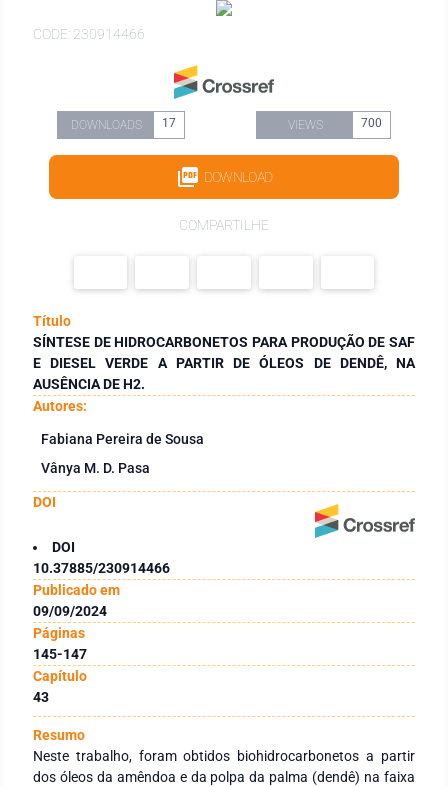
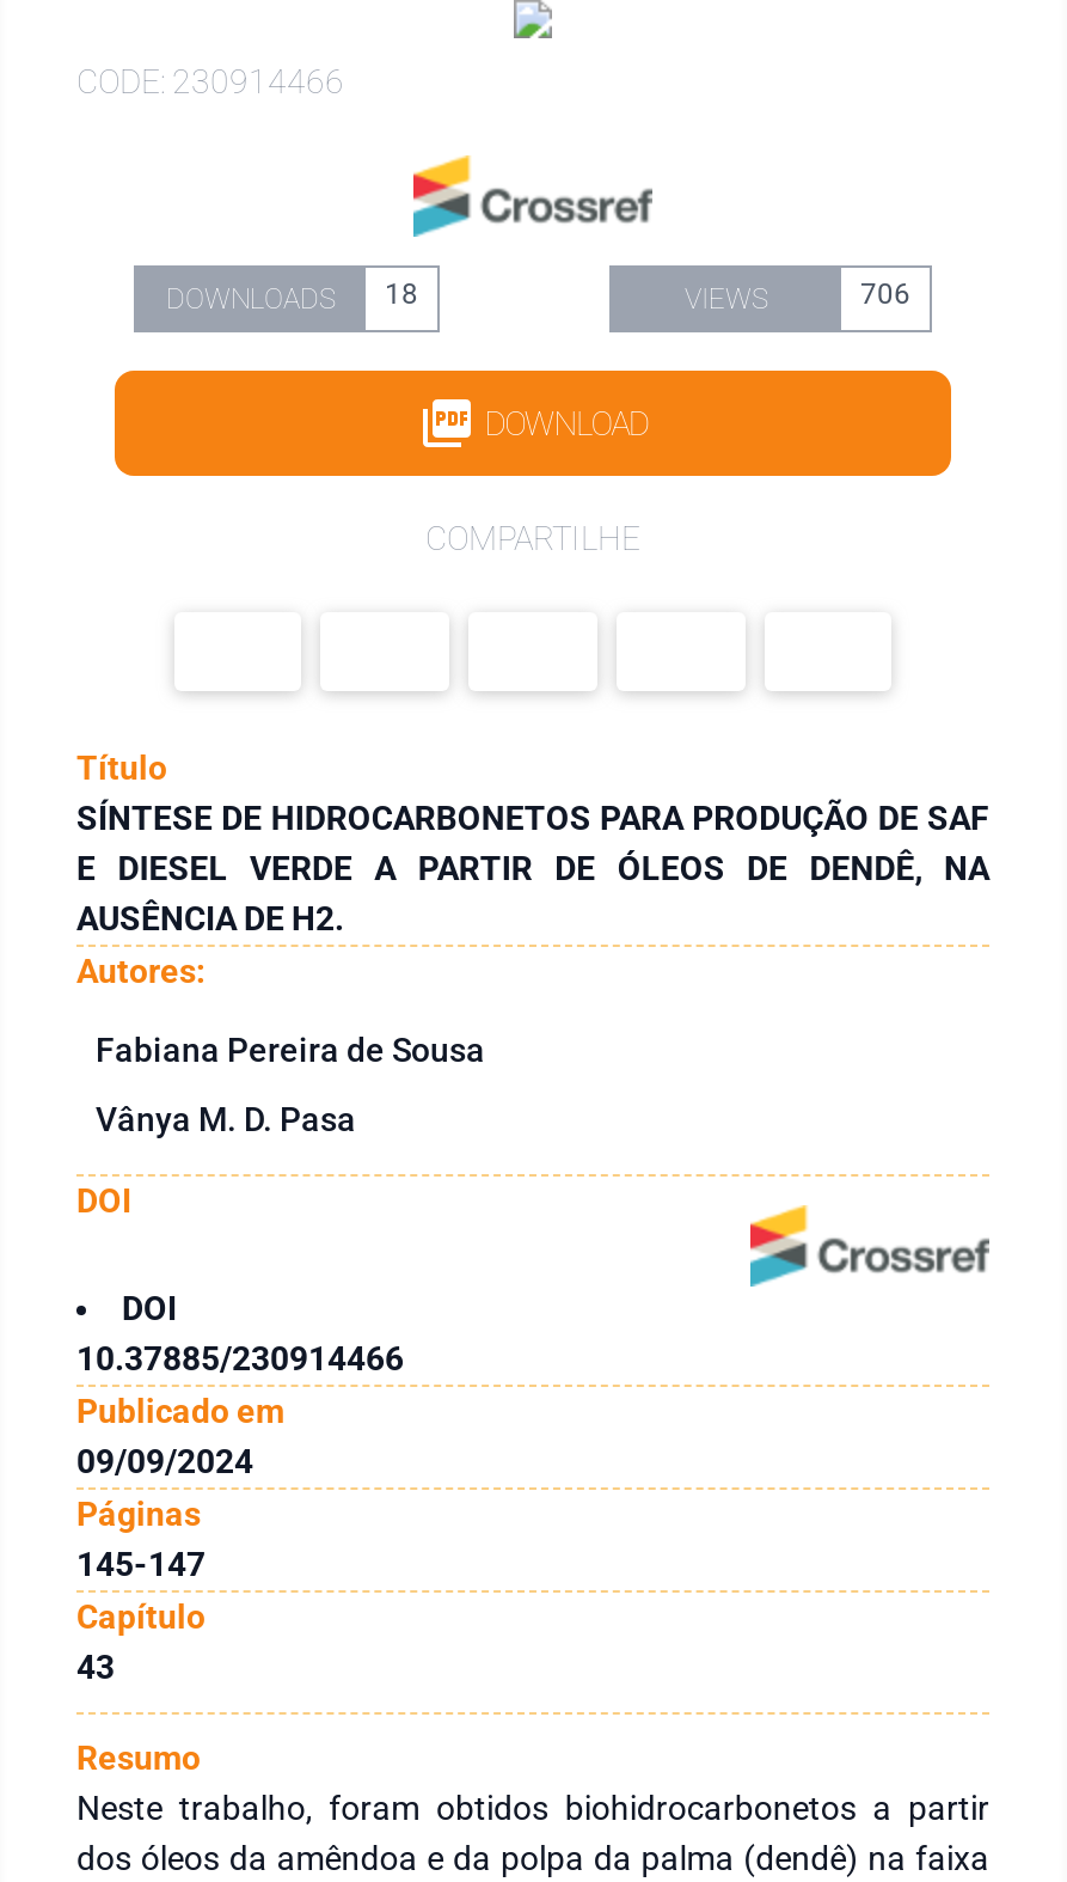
- DOWNLOADS 17
+ DOWNLOADS 18

- 700
+ 706
